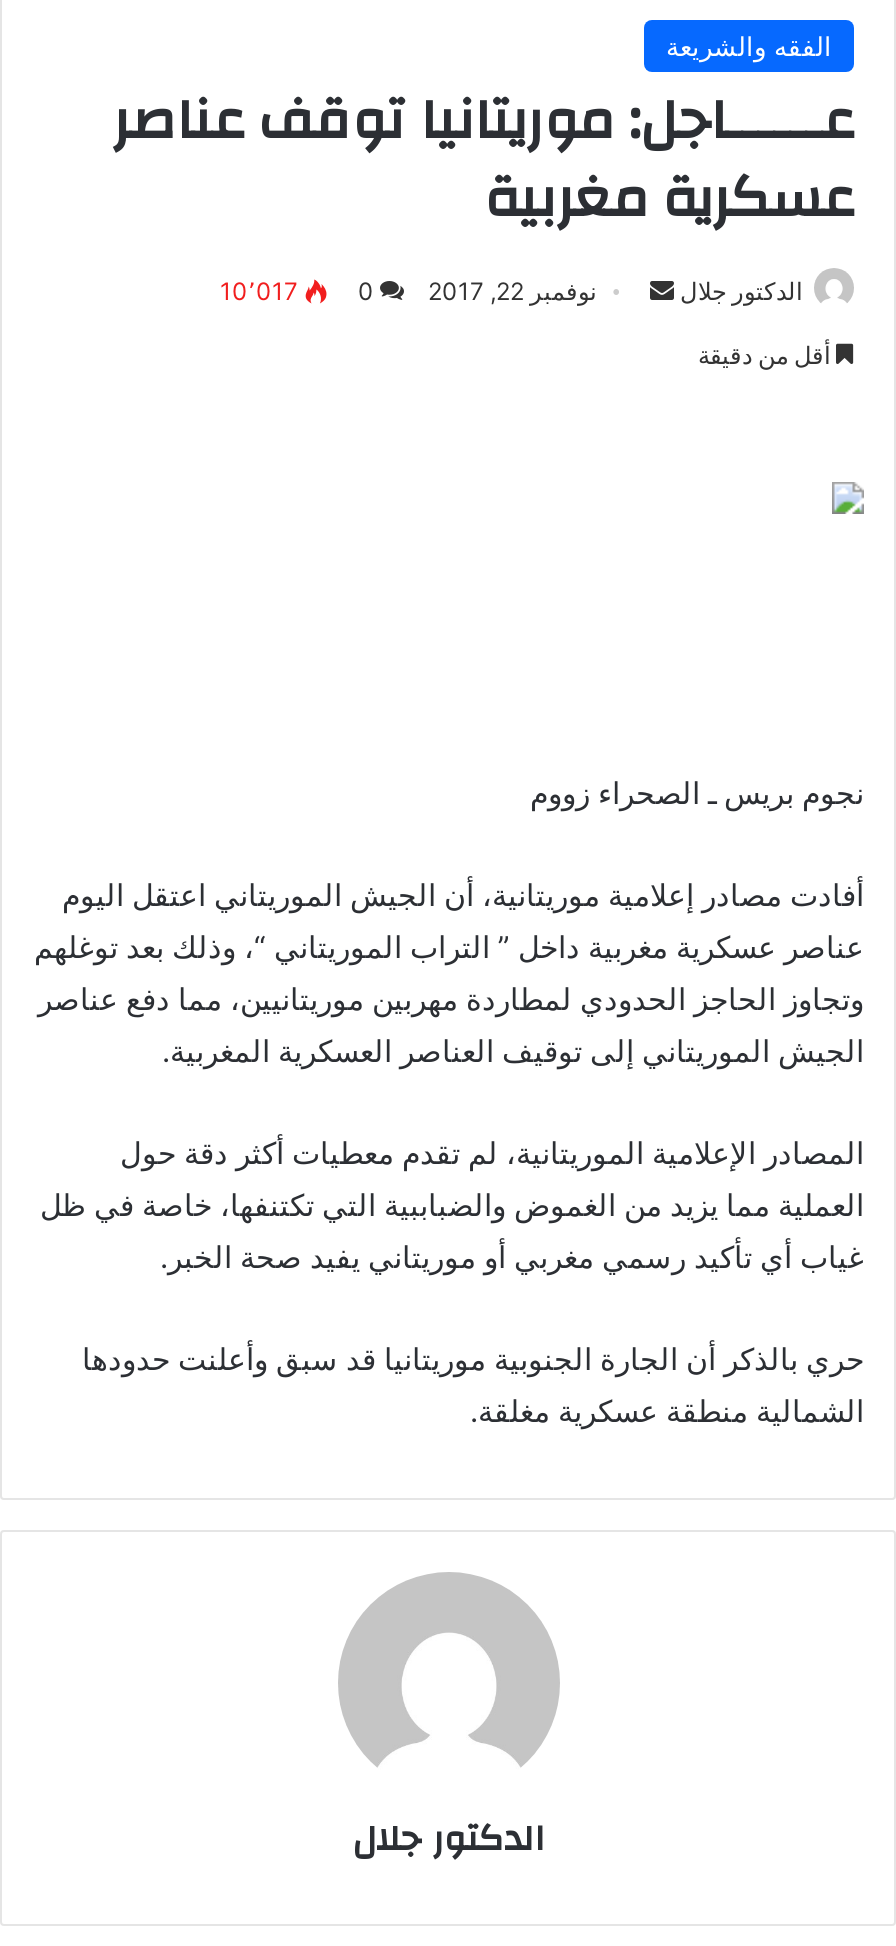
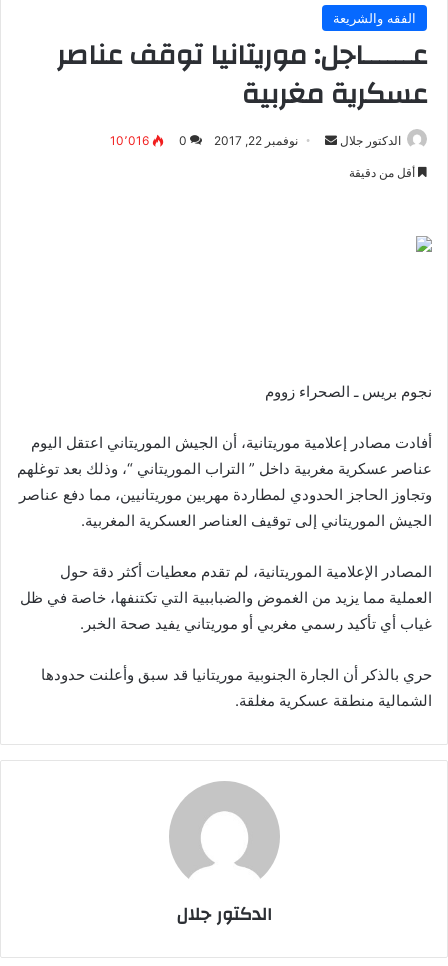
- 10٬017 0
+ 10٬016 0
